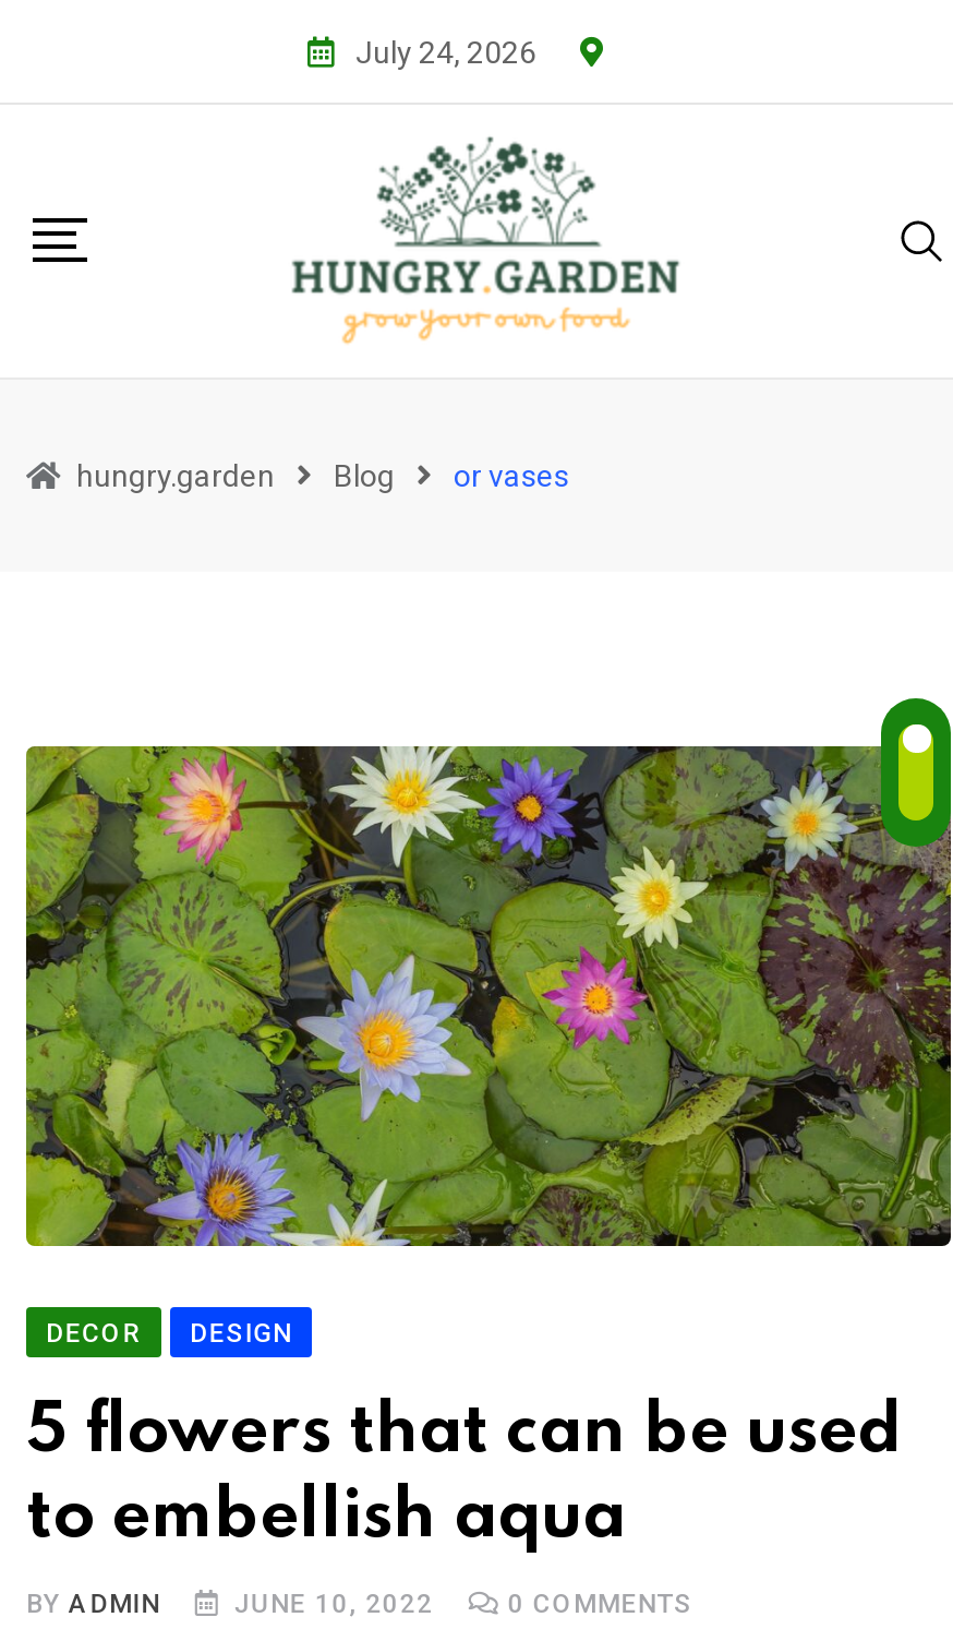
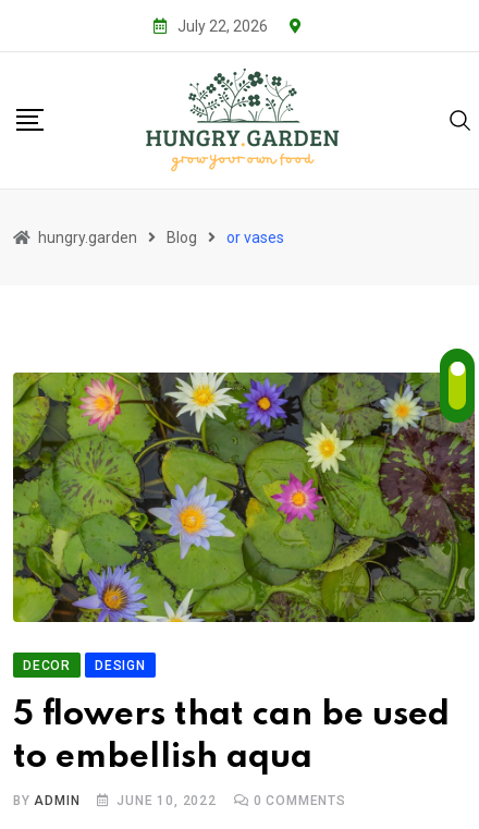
- July 24, 2026
+ July 22, 2026
